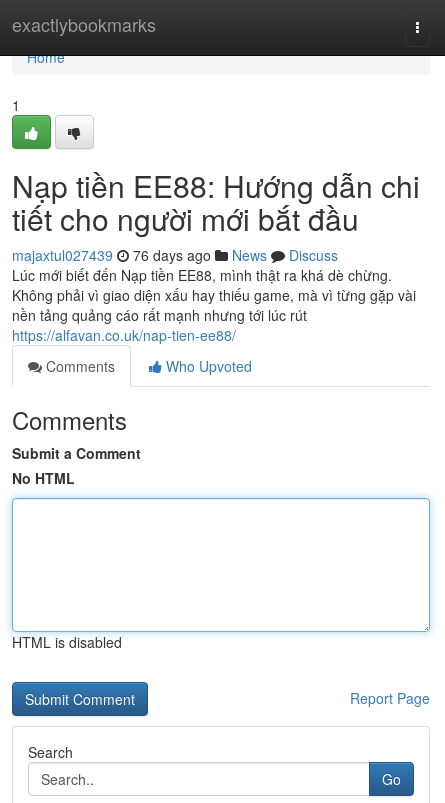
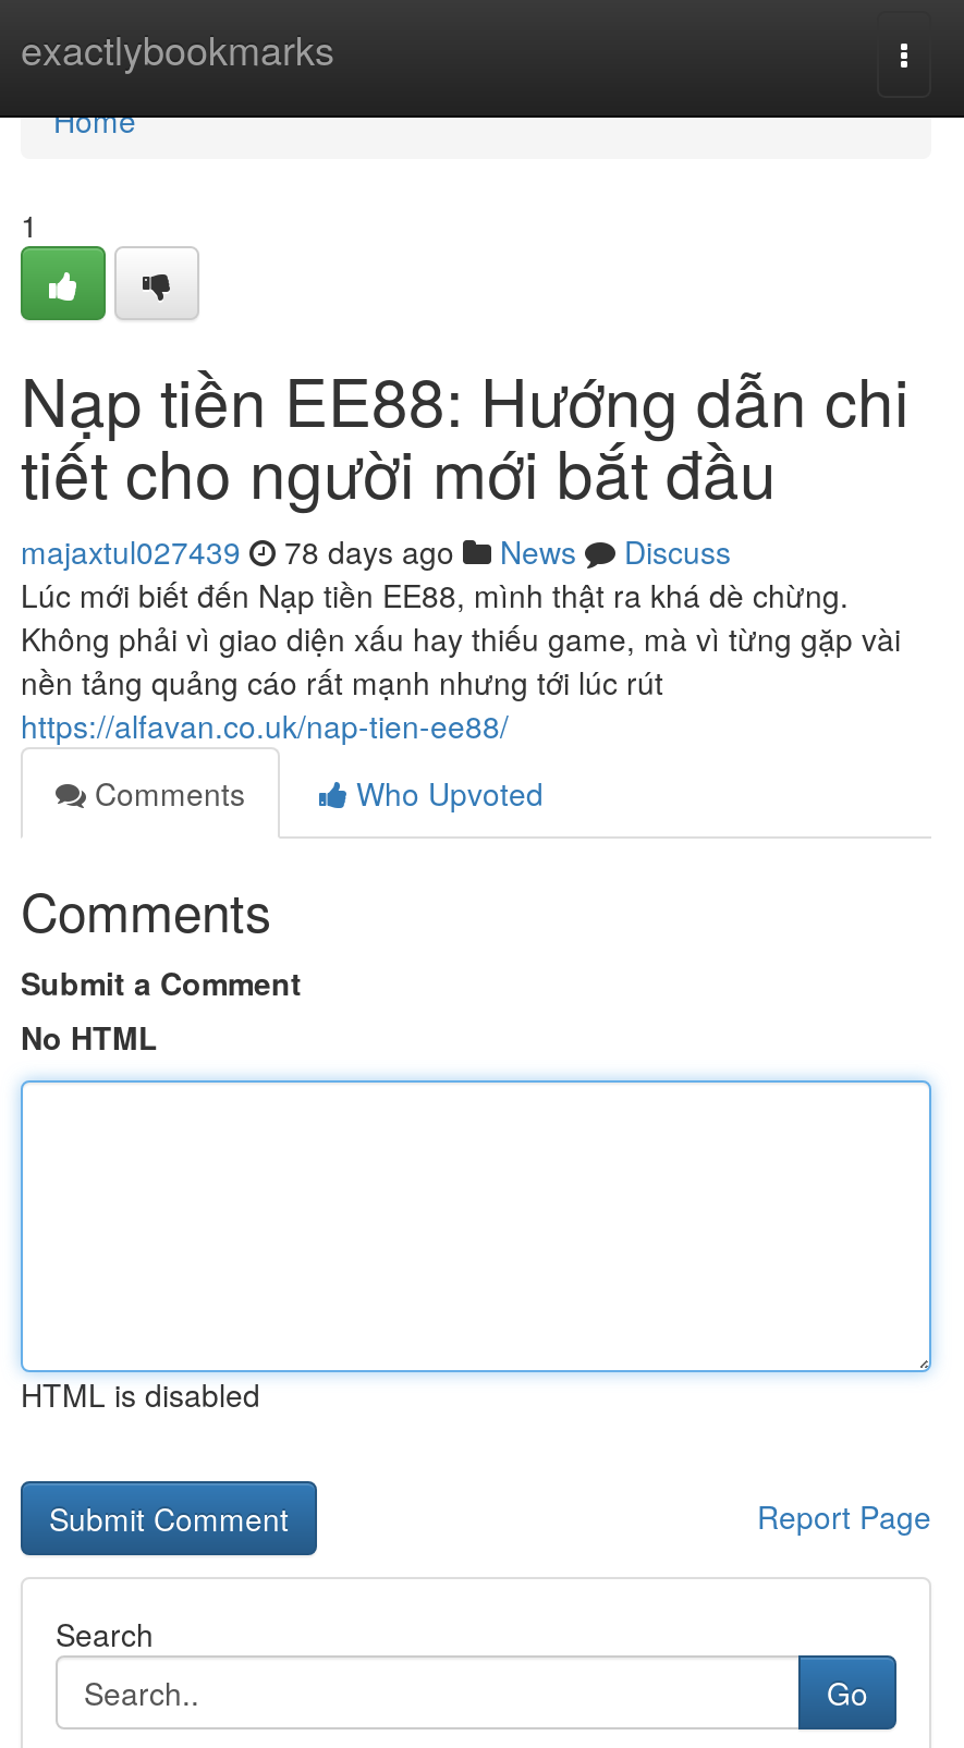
- majaxtul027439 76 days ago News Discuss
+ majaxtul027439 78 days ago News Discuss
